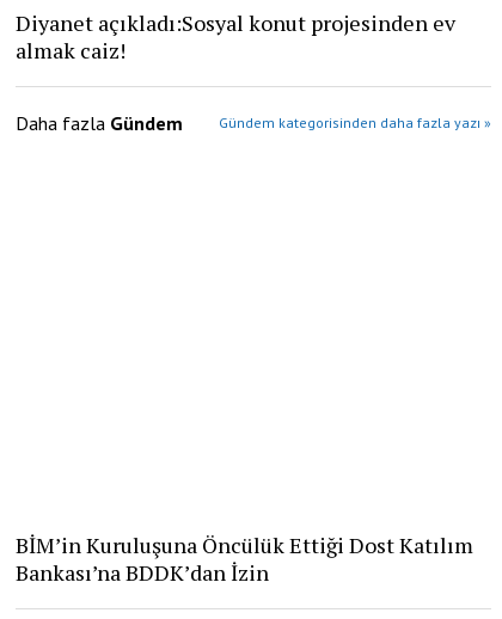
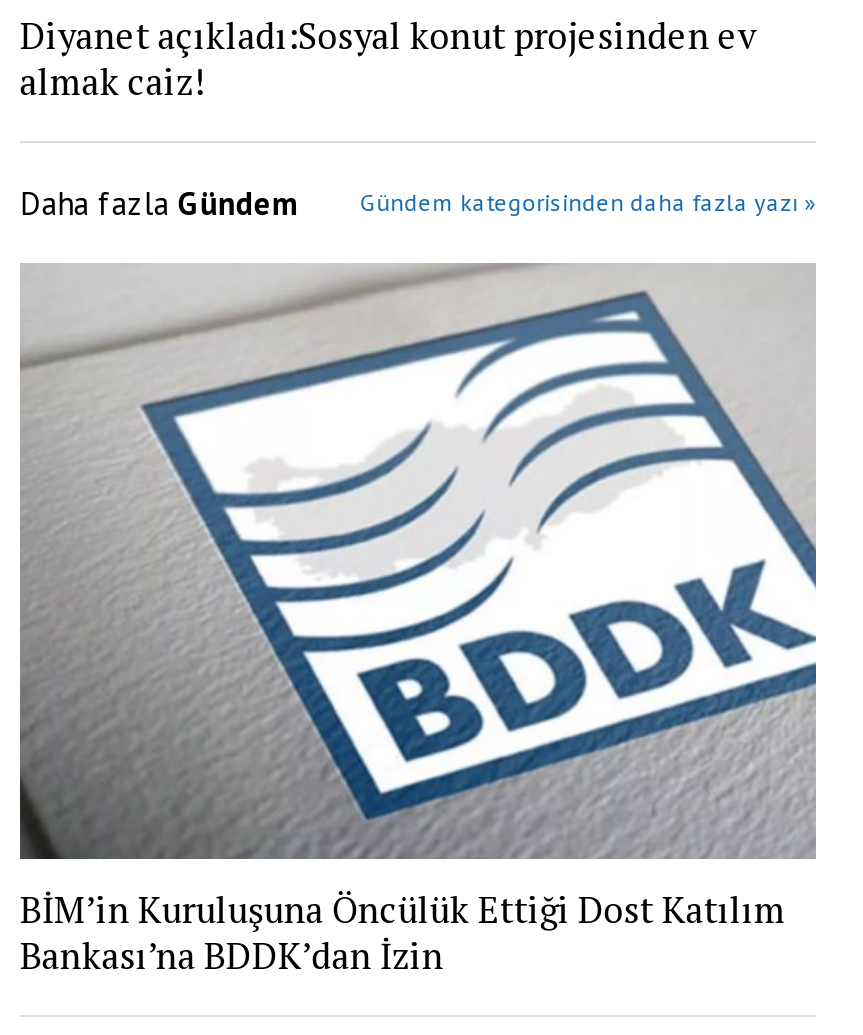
+ [image]
